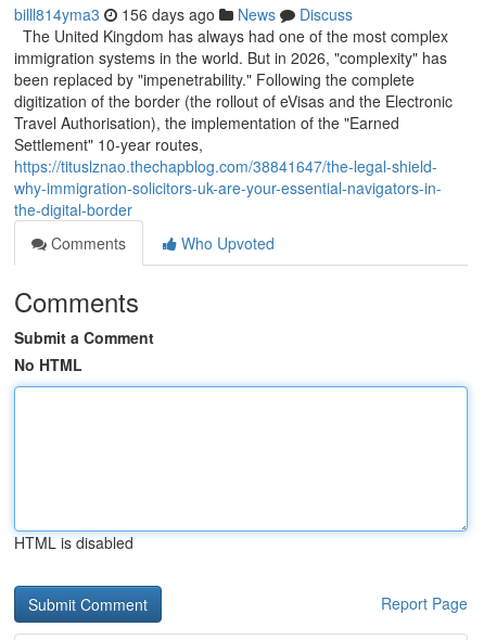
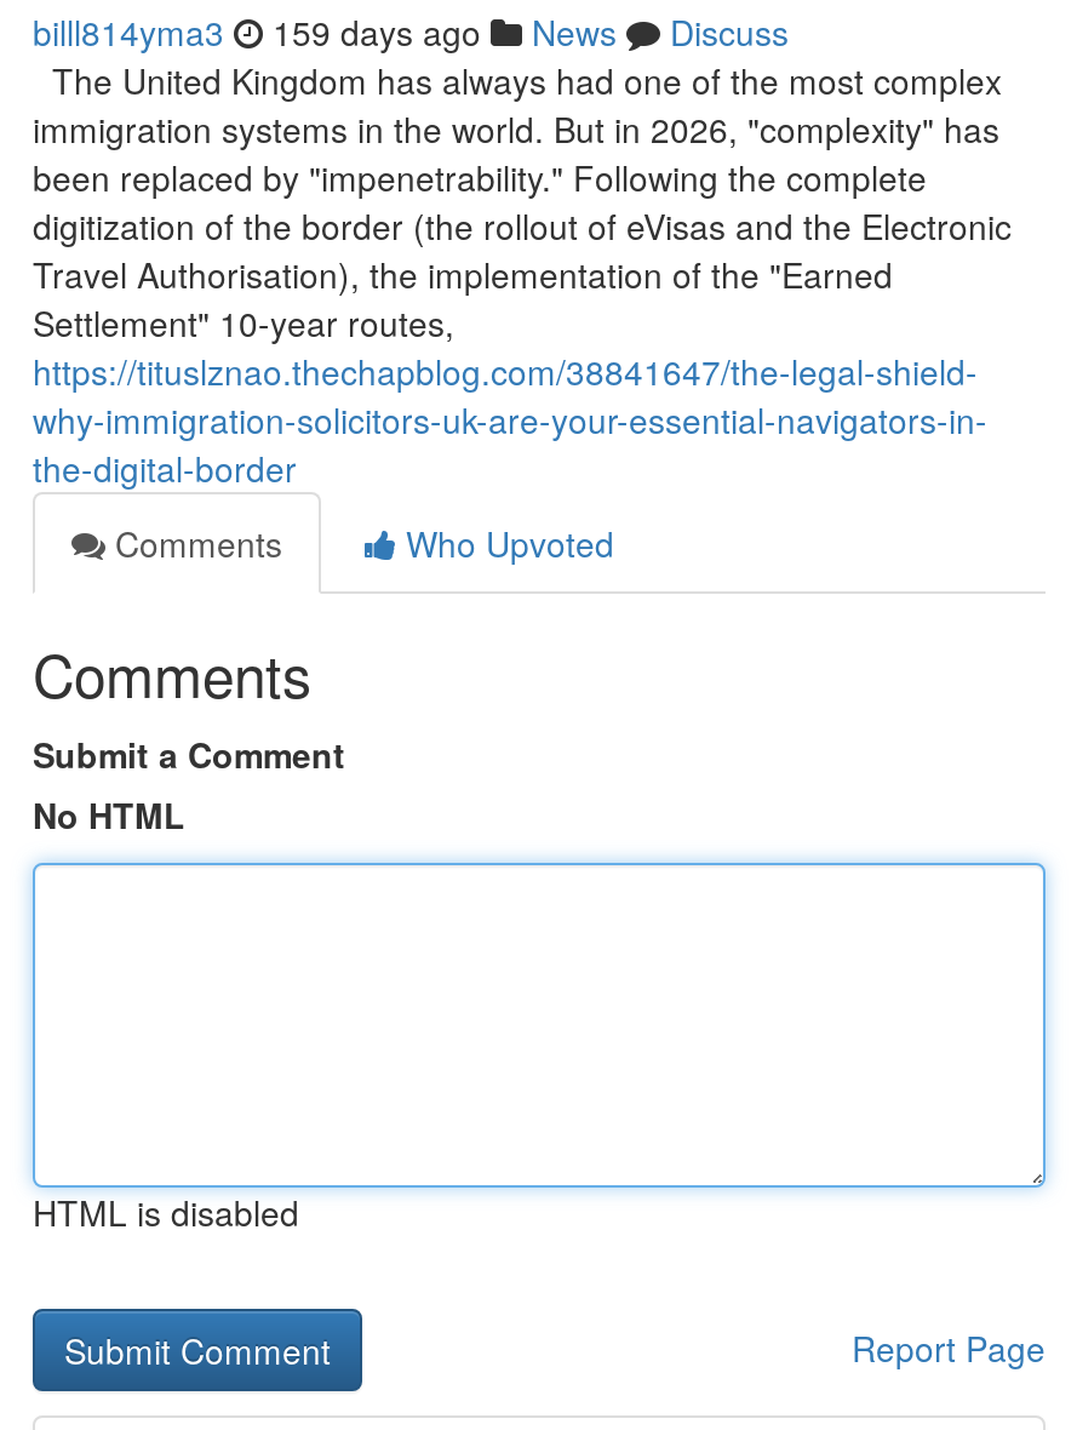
- billl814yma3 156 days ago News Discuss
+ billl814yma3 159 days ago News Discuss
